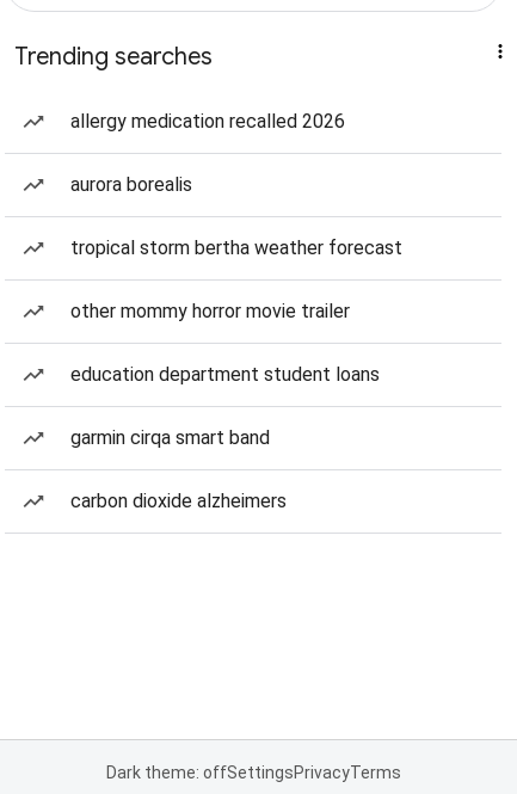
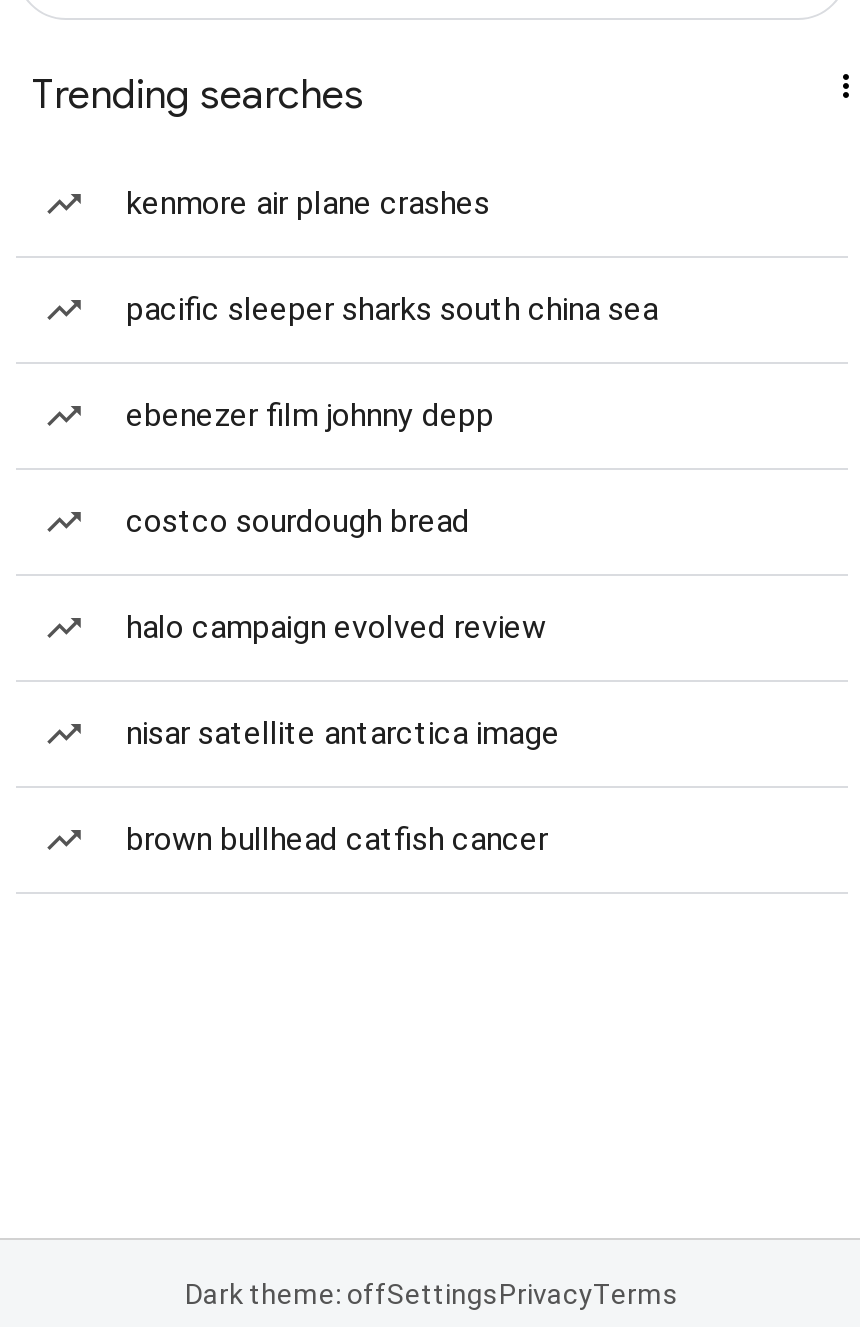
- allergy medication recalled 2026
+ kenmore air plane crashes

- aurora borealis
+ pacific sleeper sharks south china sea

- tropical storm bertha weather forecast
+ ebenezer film johnny depp

- other mommy horror movie trailer
+ costco sourdough bread

- education department student loans
+ halo campaign evolved review

- garmin cirqa smart band
+ nisar satellite antarctica image

- carbon dioxide alzheimers
+ brown bullhead catfish cancer
